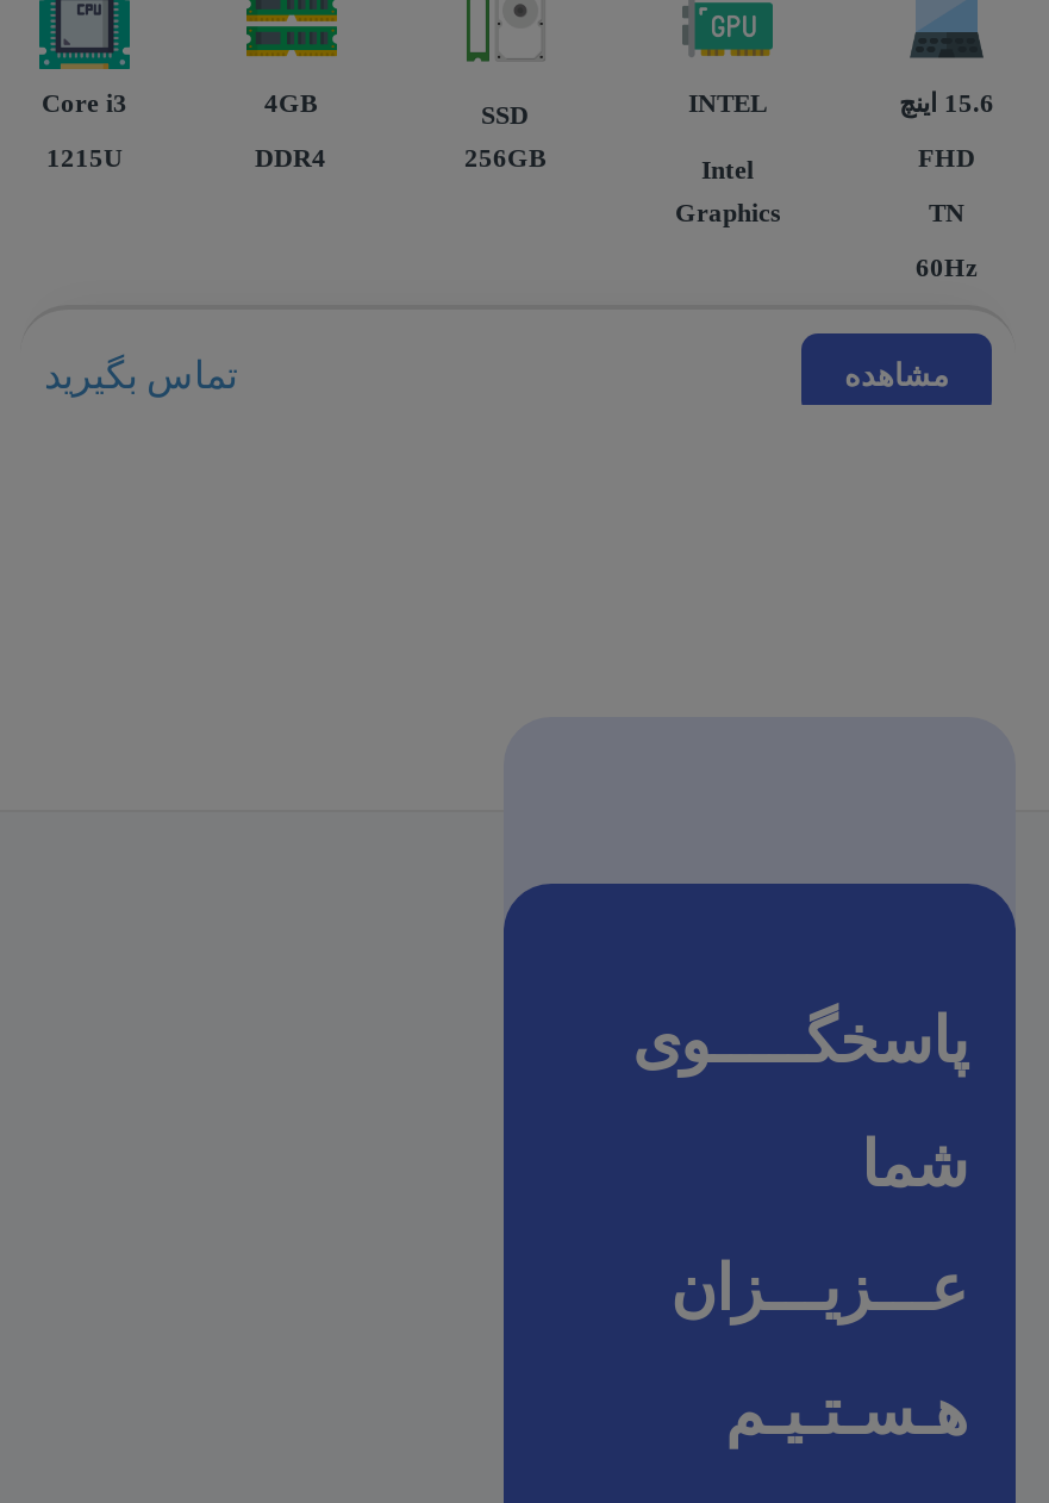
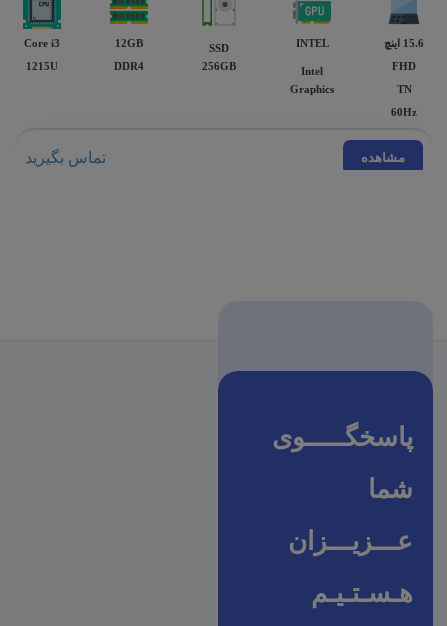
- 4GB
+ 12GB
